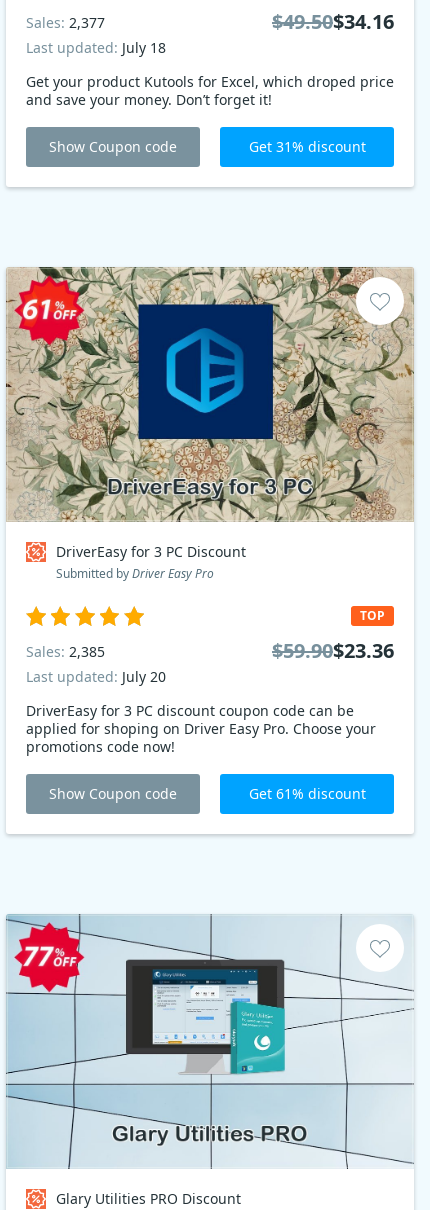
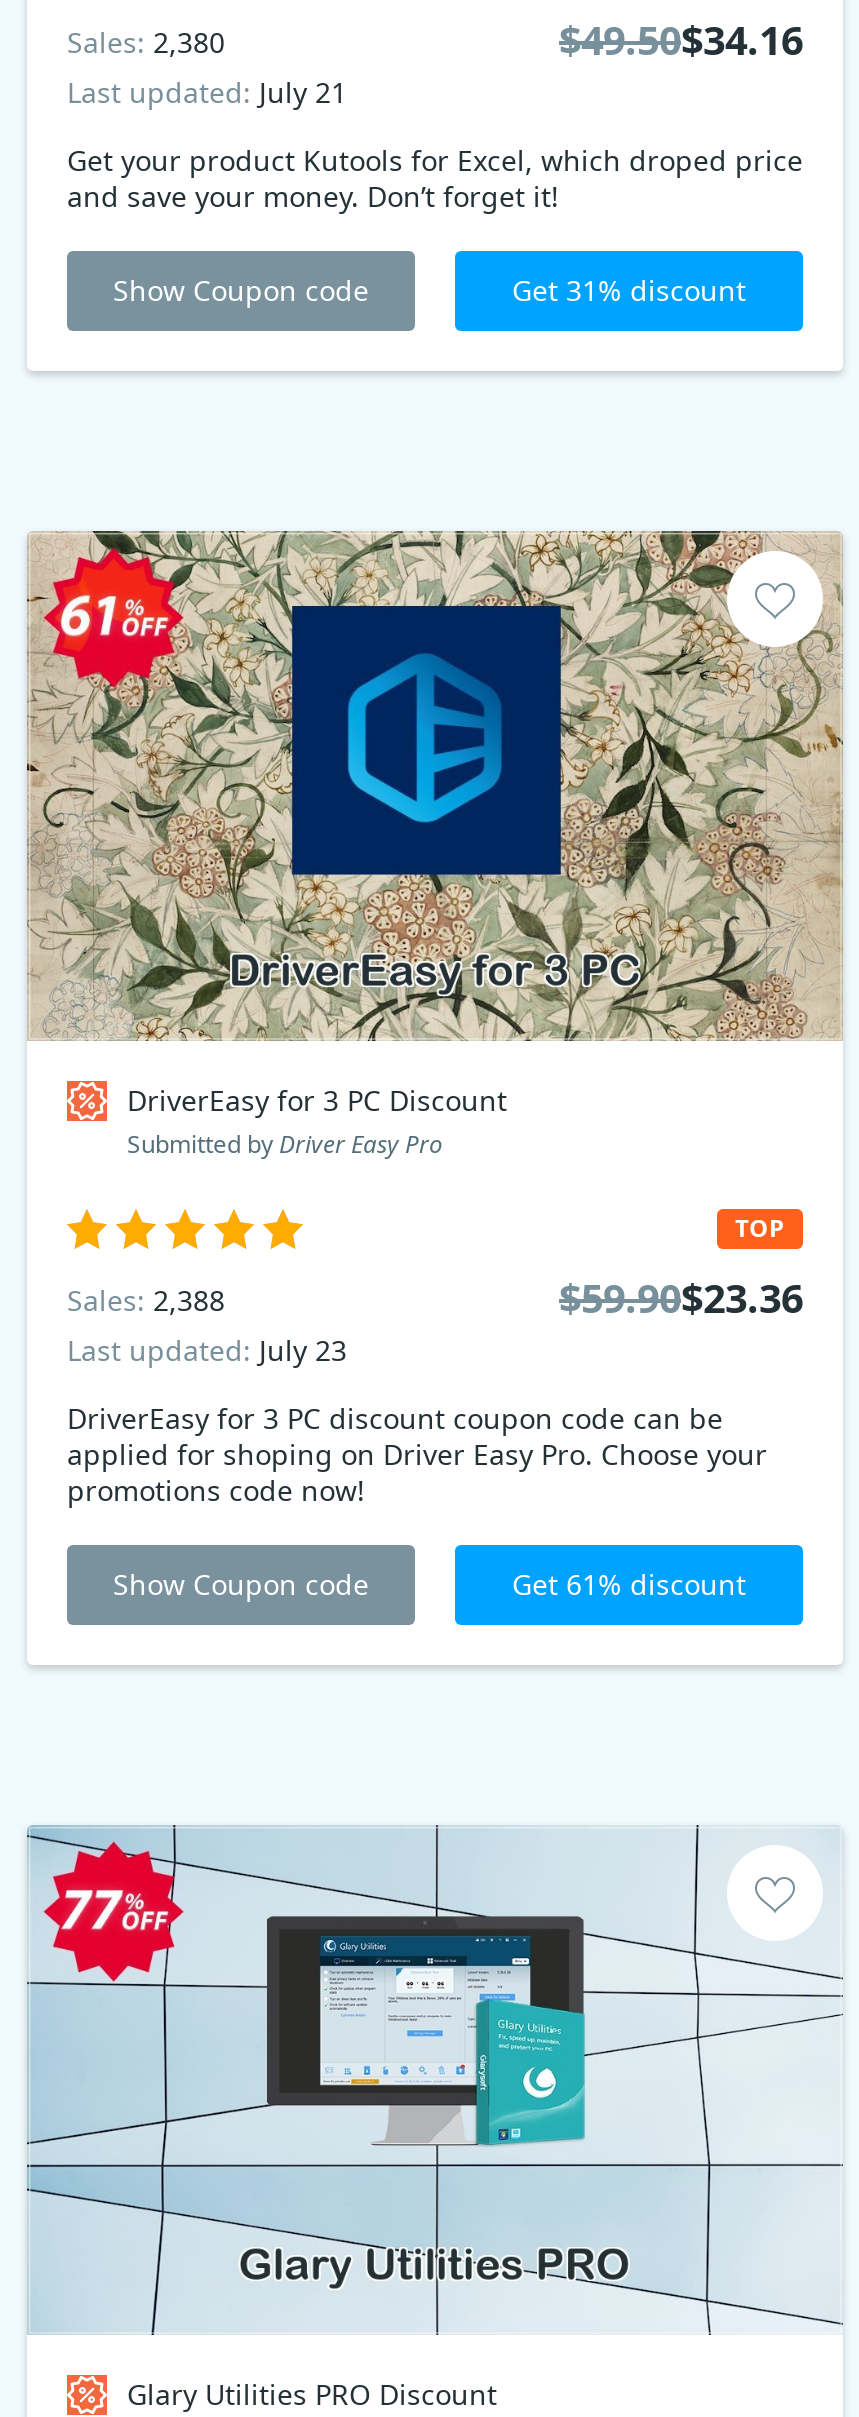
- Sales: 2,377
+ Sales: 2,380

- Last updated: July 18
+ Last updated: July 21

- Sales: 2,385
+ Sales: 2,388

- Last updated: July 20
+ Last updated: July 23
